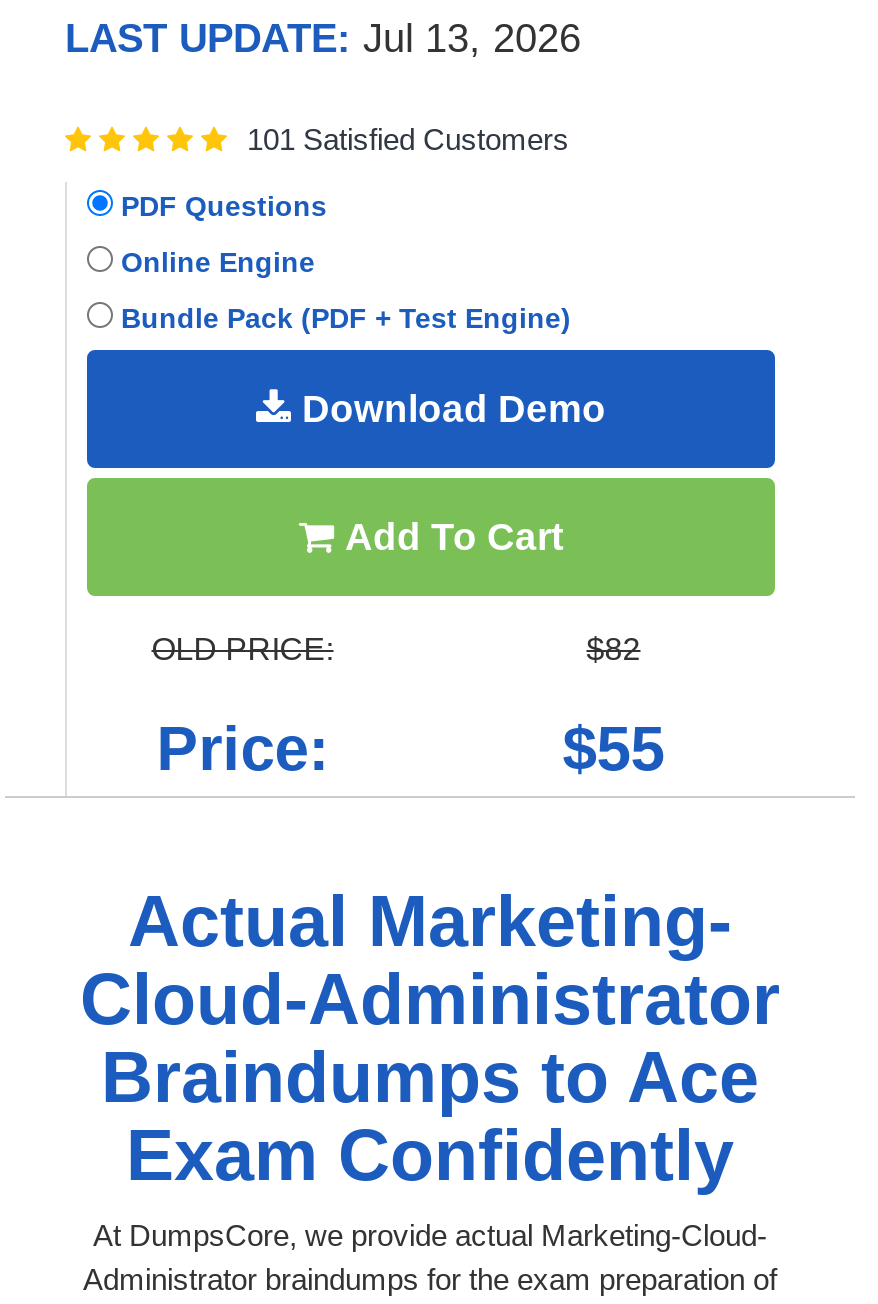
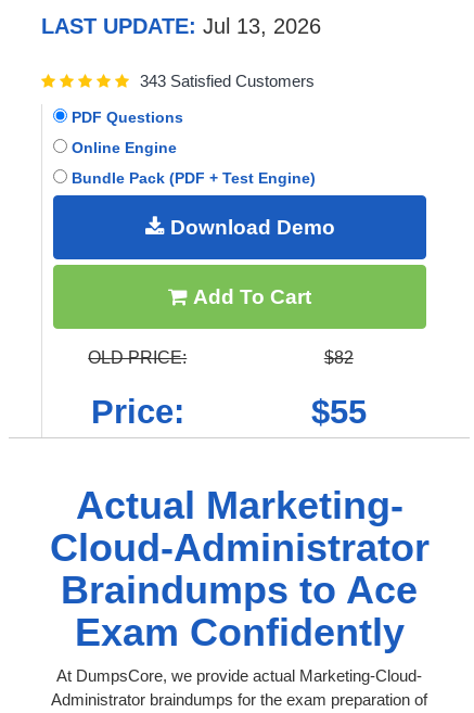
- 101 Satisfied Customers
+ 343 Satisfied Customers
